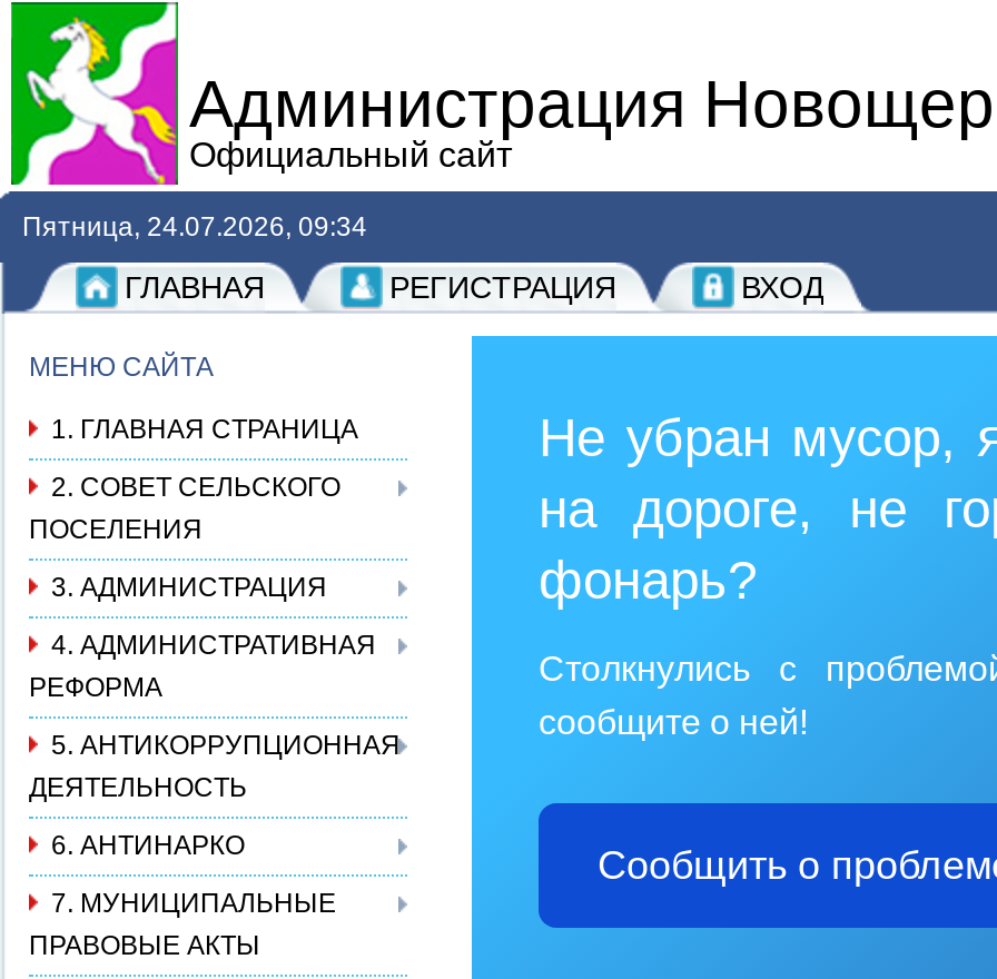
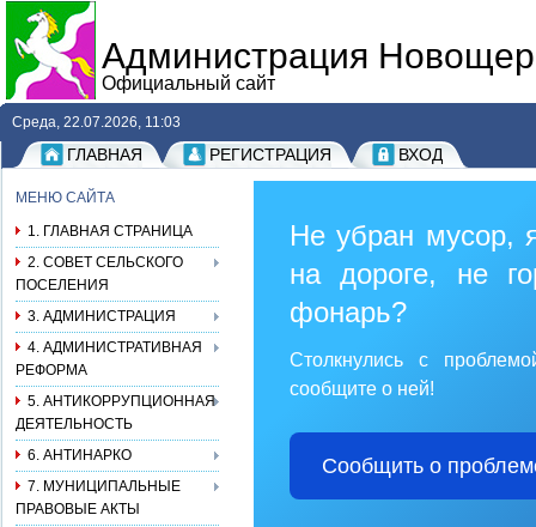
- Пятница, 24.07.2026, 09:34
+ Среда, 22.07.2026, 11:03
